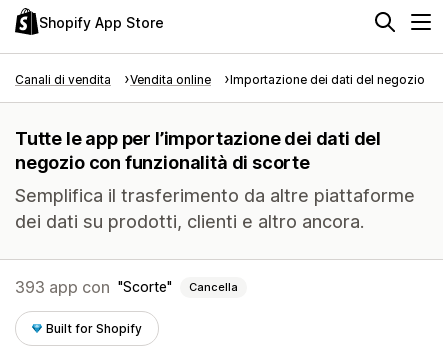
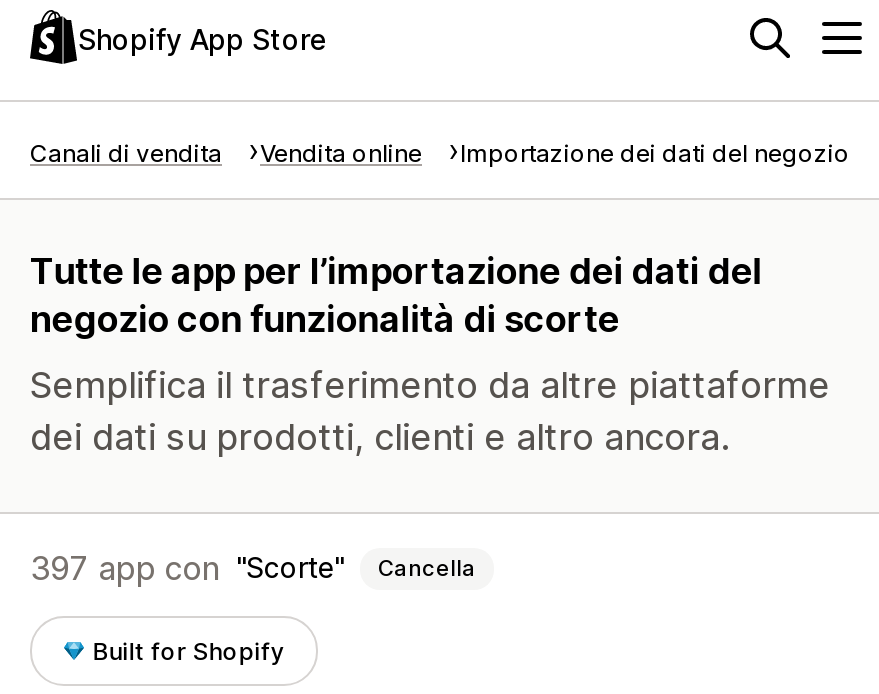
- 393 app con Scorte Cancella
+ 397 app con Scorte Cancella
